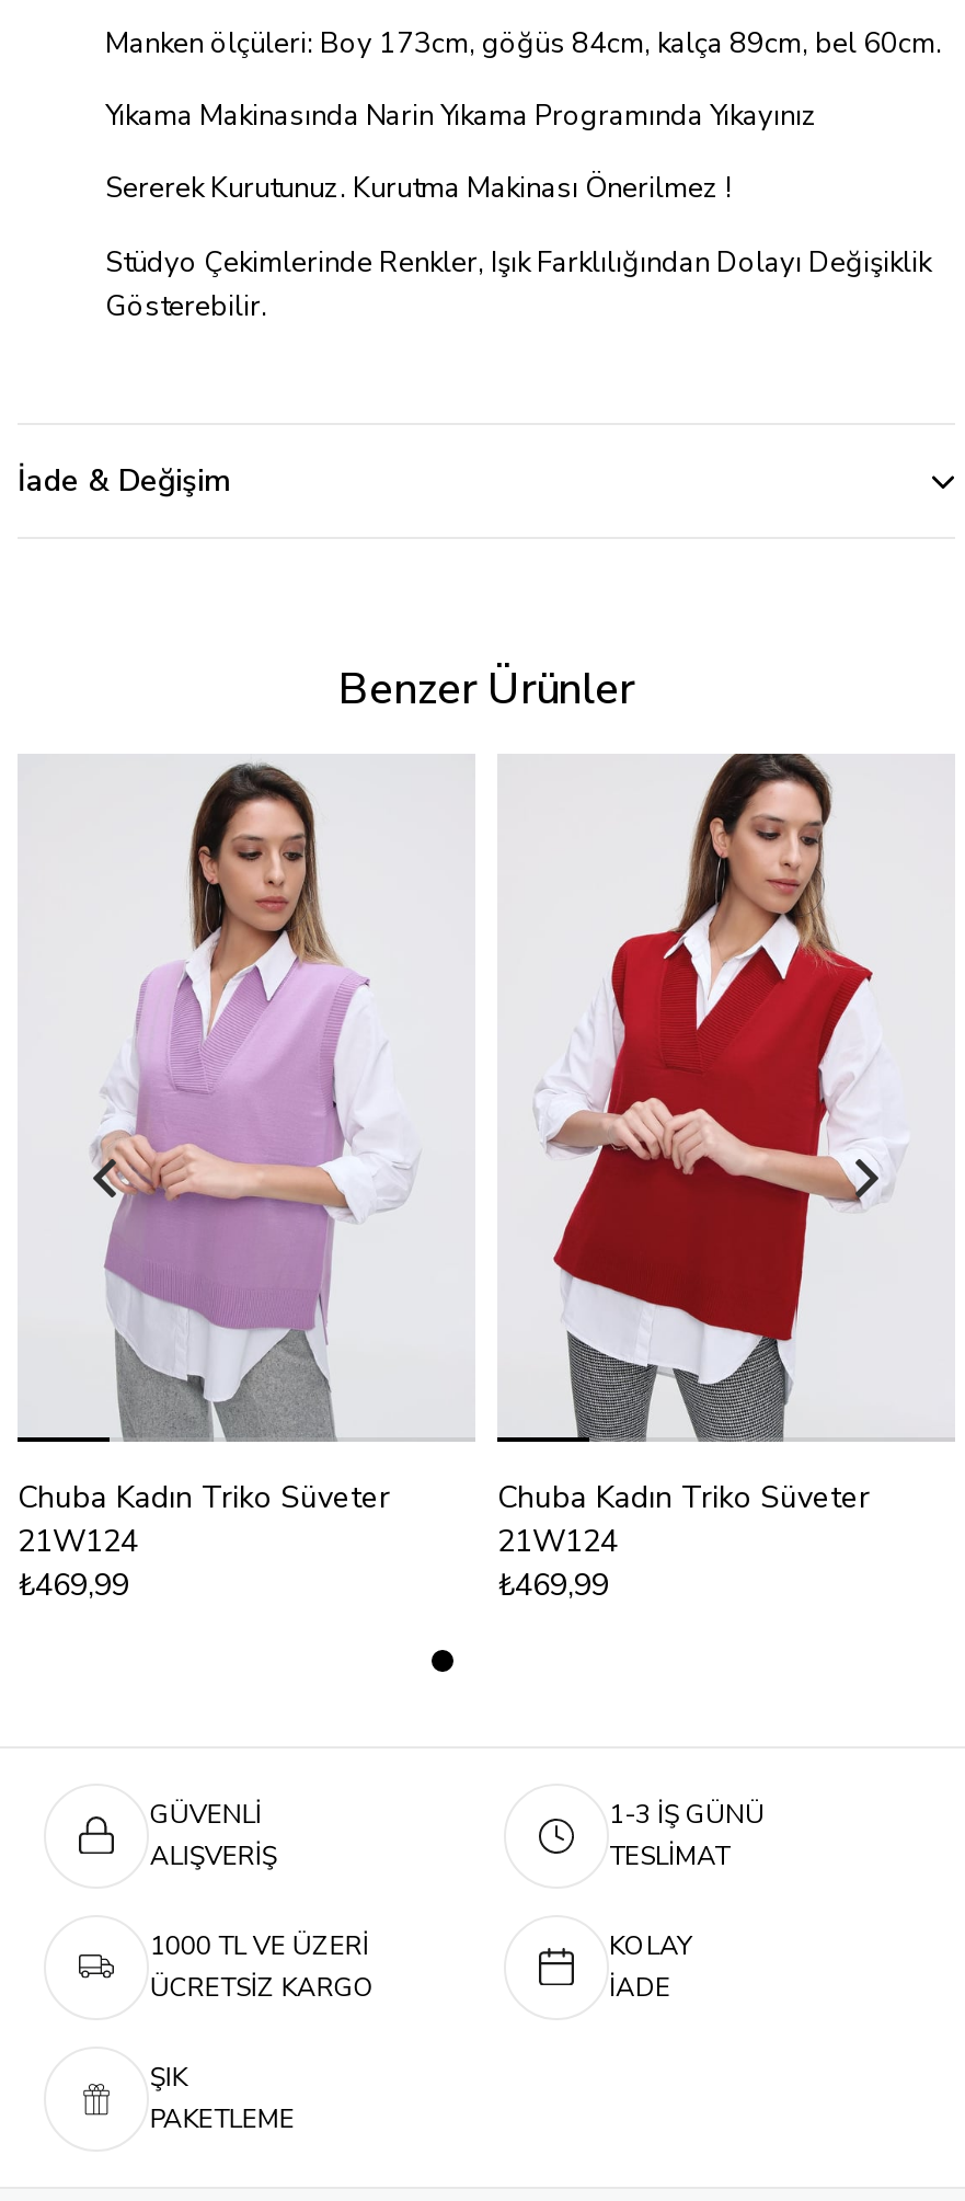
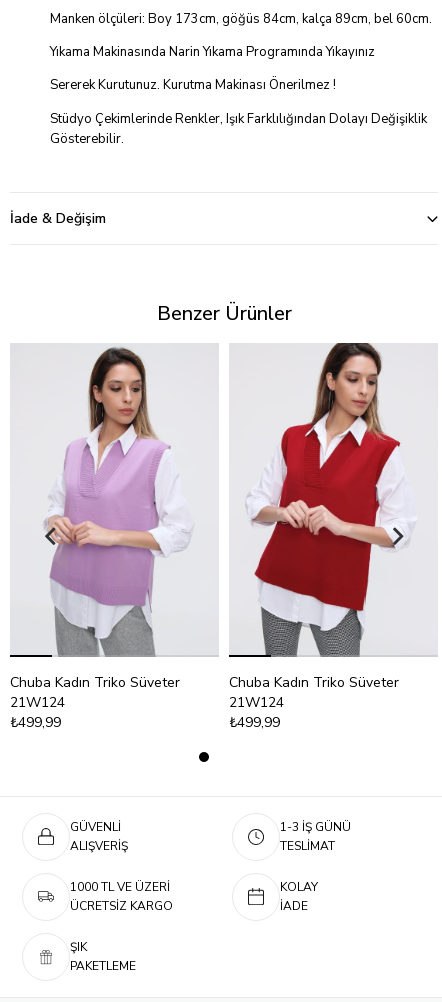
- ₺469,99
+ ₺499,99

- ₺469,99
+ ₺499,99
